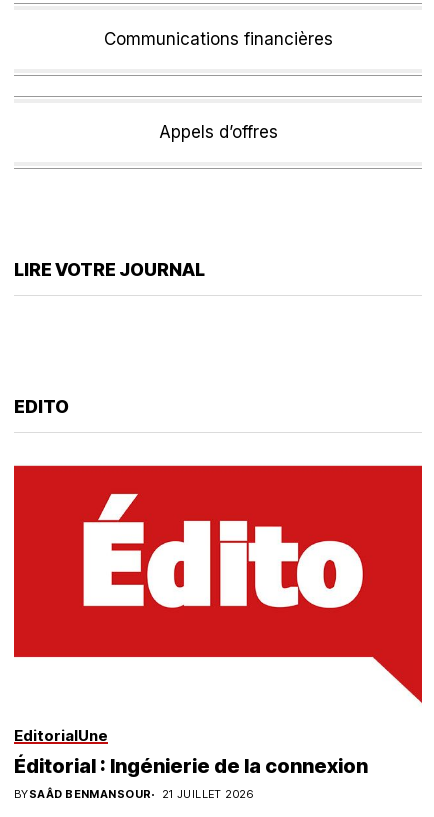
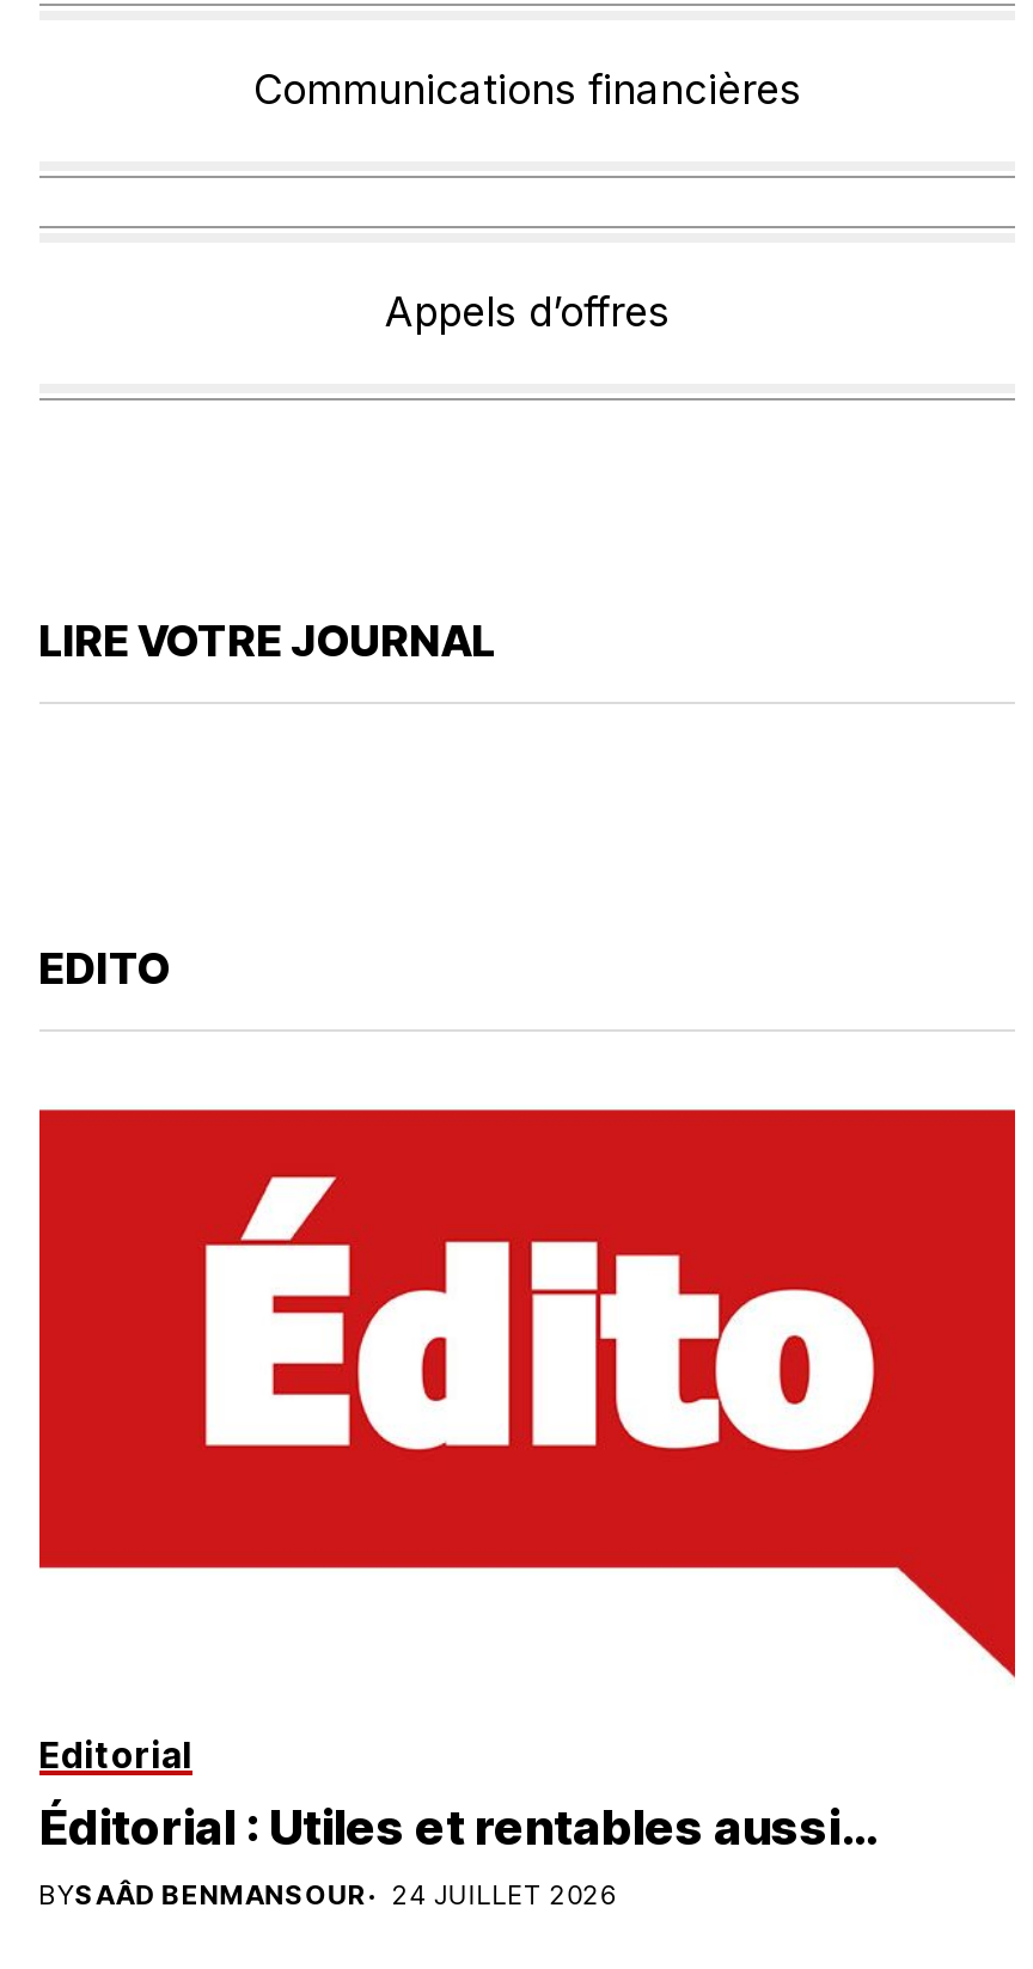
- EditorialUne
- Éditorial : Ingénierie de la connexion
+ Editorial
+ Éditorial : Utiles et rentables aussi…

- BYSAÂD BENMANSOUR 21 JUILLET 2026
+ BYSAÂD BENMANSOUR 24 JUILLET 2026
